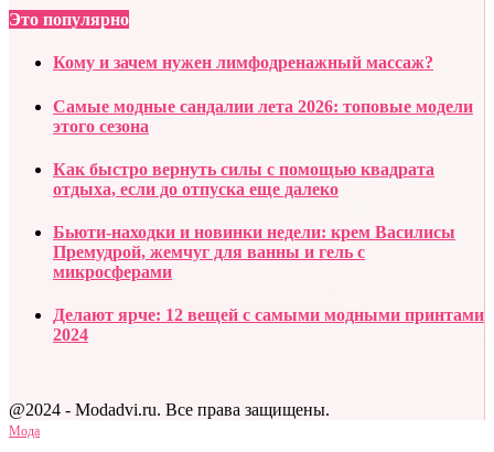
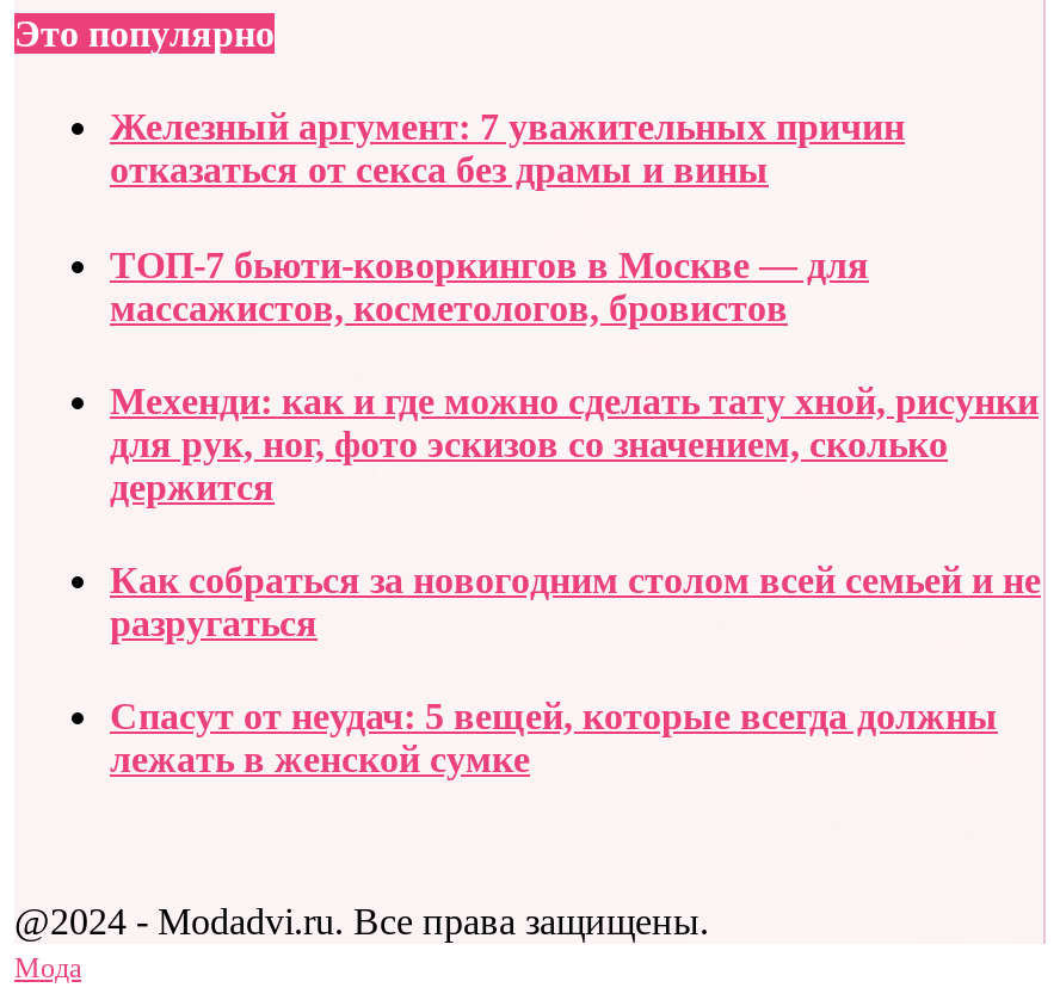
- Кому и зачем нужен лимфодренажный массаж?
+ Железный аргумент: 7 уважительных причин
+ отказаться от секса без драмы и вины

- Самые модные сандалии лета 2026: топовые модели
- этого сезона
+ ТОП-7 бьюти-коворкингов в Москве — для
+ массажистов, косметологов, бровистов

- Как быстро вернуть силы с помощью квадрата
- отдыха, если до отпуска еще далеко
+ Мехенди: как и где можно сделать тату хной, рисунки
+ для рук, ног, фото эскизов со значением, сколько
+ держится

- Бьюти-находки и новинки недели: крем Василисы
- Премудрой, жемчуг для ванны и гель с
- микросферами
+ Как собраться за новогодним столом всей семьей и не
+ разругаться

- Делают ярче: 12 вещей с самыми модными принтами
- 2024
+ Спасут от неудач: 5 вещей, которые всегда должны
+ лежать в женской сумке
